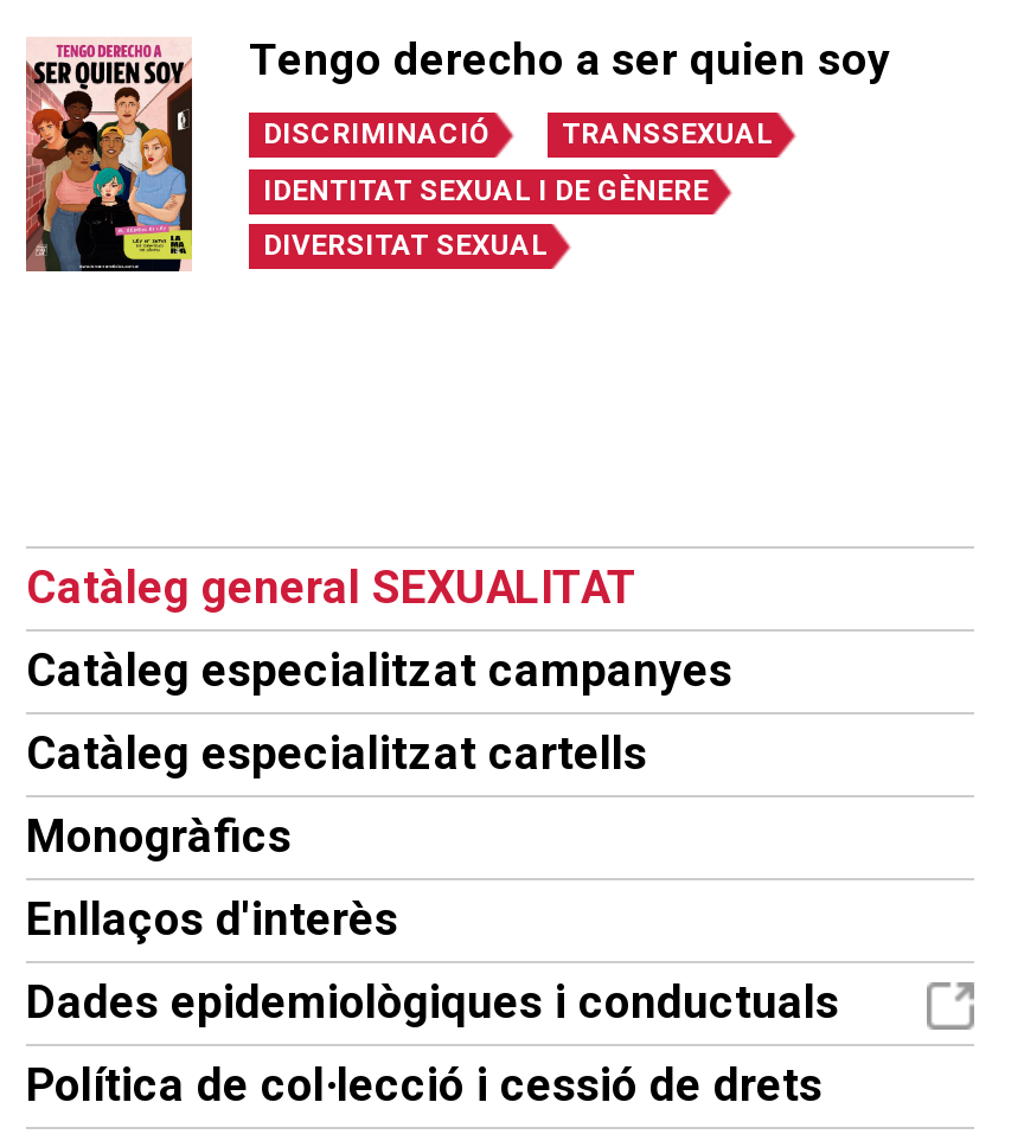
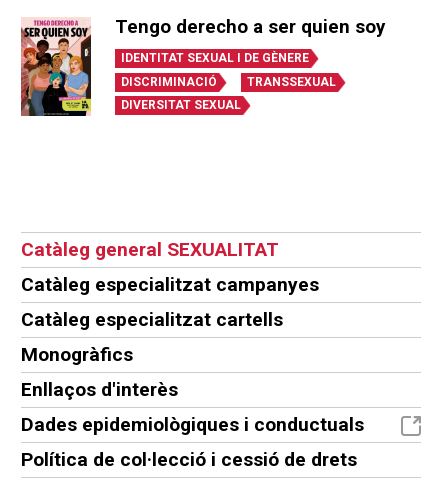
moved down: DISCRIMINACIÓ | TRANSSEXUAL

moved up: IDENTITAT SEXUAL I DE GÈNERE
